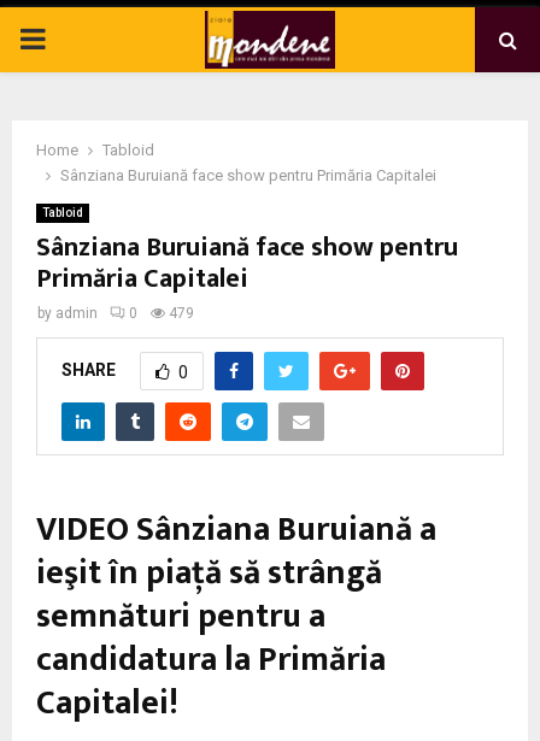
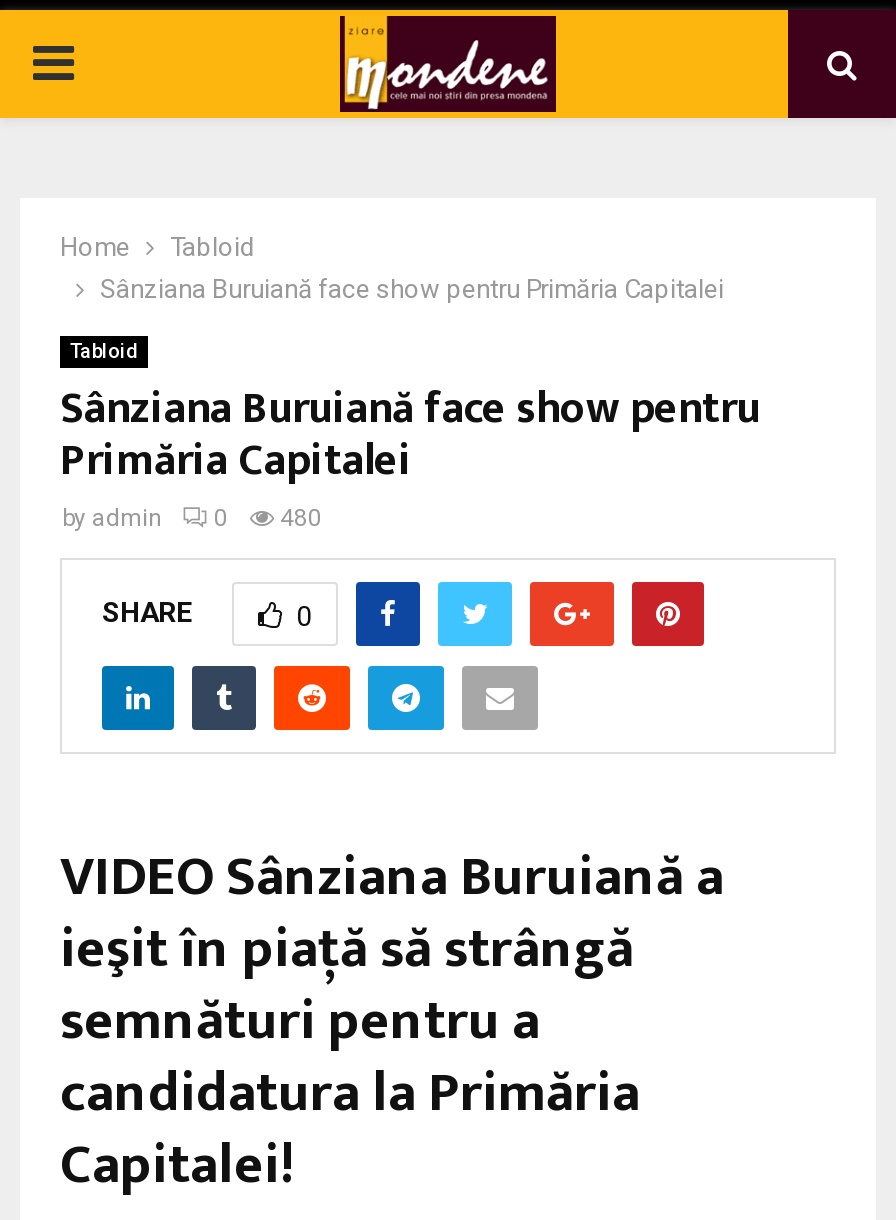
- 479
+ 480
